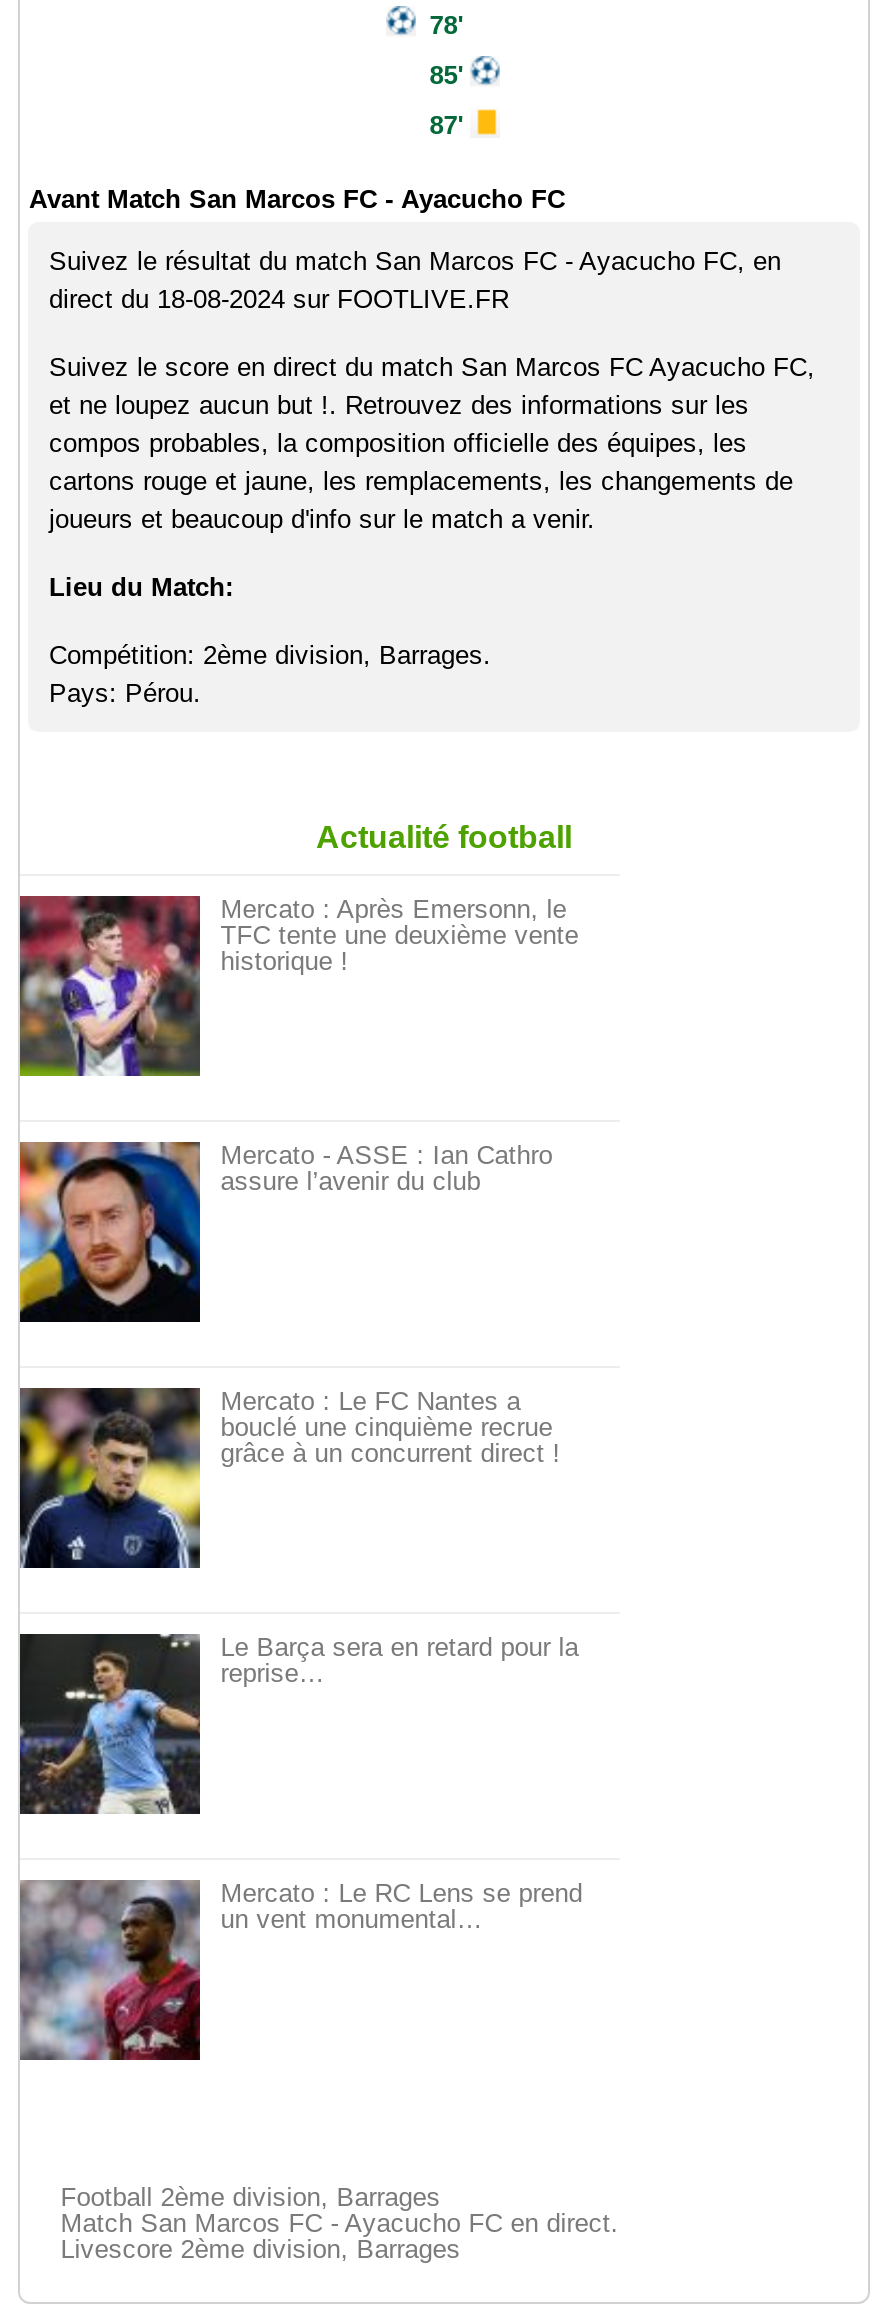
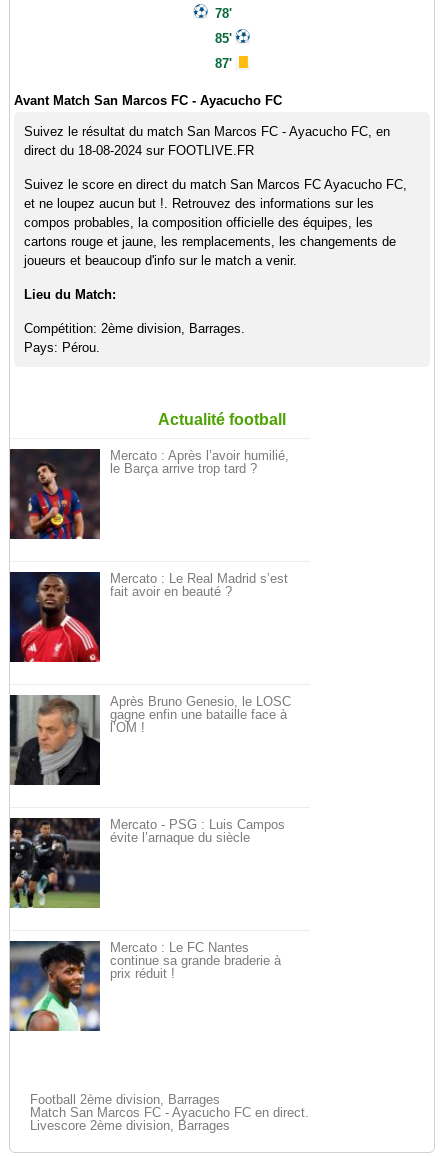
- [image]
- Mercato : Après Emersonn, le
- TFC tente une deuxième vente
- historique !
+ [image]
+ Mercato : Après l’avoir humilié,
+ le Barça arrive trop tard ?

- [image]
- Mercato - ASSE : Ian Cathro
- assure l’avenir du club
+ [image]
+ Mercato : Le Real Madrid s’est
+ fait avoir en beauté ?

- [image]
- Mercato : Le FC Nantes a
- bouclé une cinquième recrue
- grâce à un concurrent direct !
+ [image]
+ Après Bruno Genesio, le LOSC
+ gagne enfin une bataille face à
+ l’OM !

- [image]
- Le Barça sera en retard pour la
- reprise…
+ [image]
+ Mercato - PSG : Luis Campos
+ évite l’arnaque du siècle

- [image]
- Mercato : Le RC Lens se prend
- un vent monumental…
+ [image]
+ Mercato : Le FC Nantes
+ continue sa grande braderie à
+ prix réduit !
